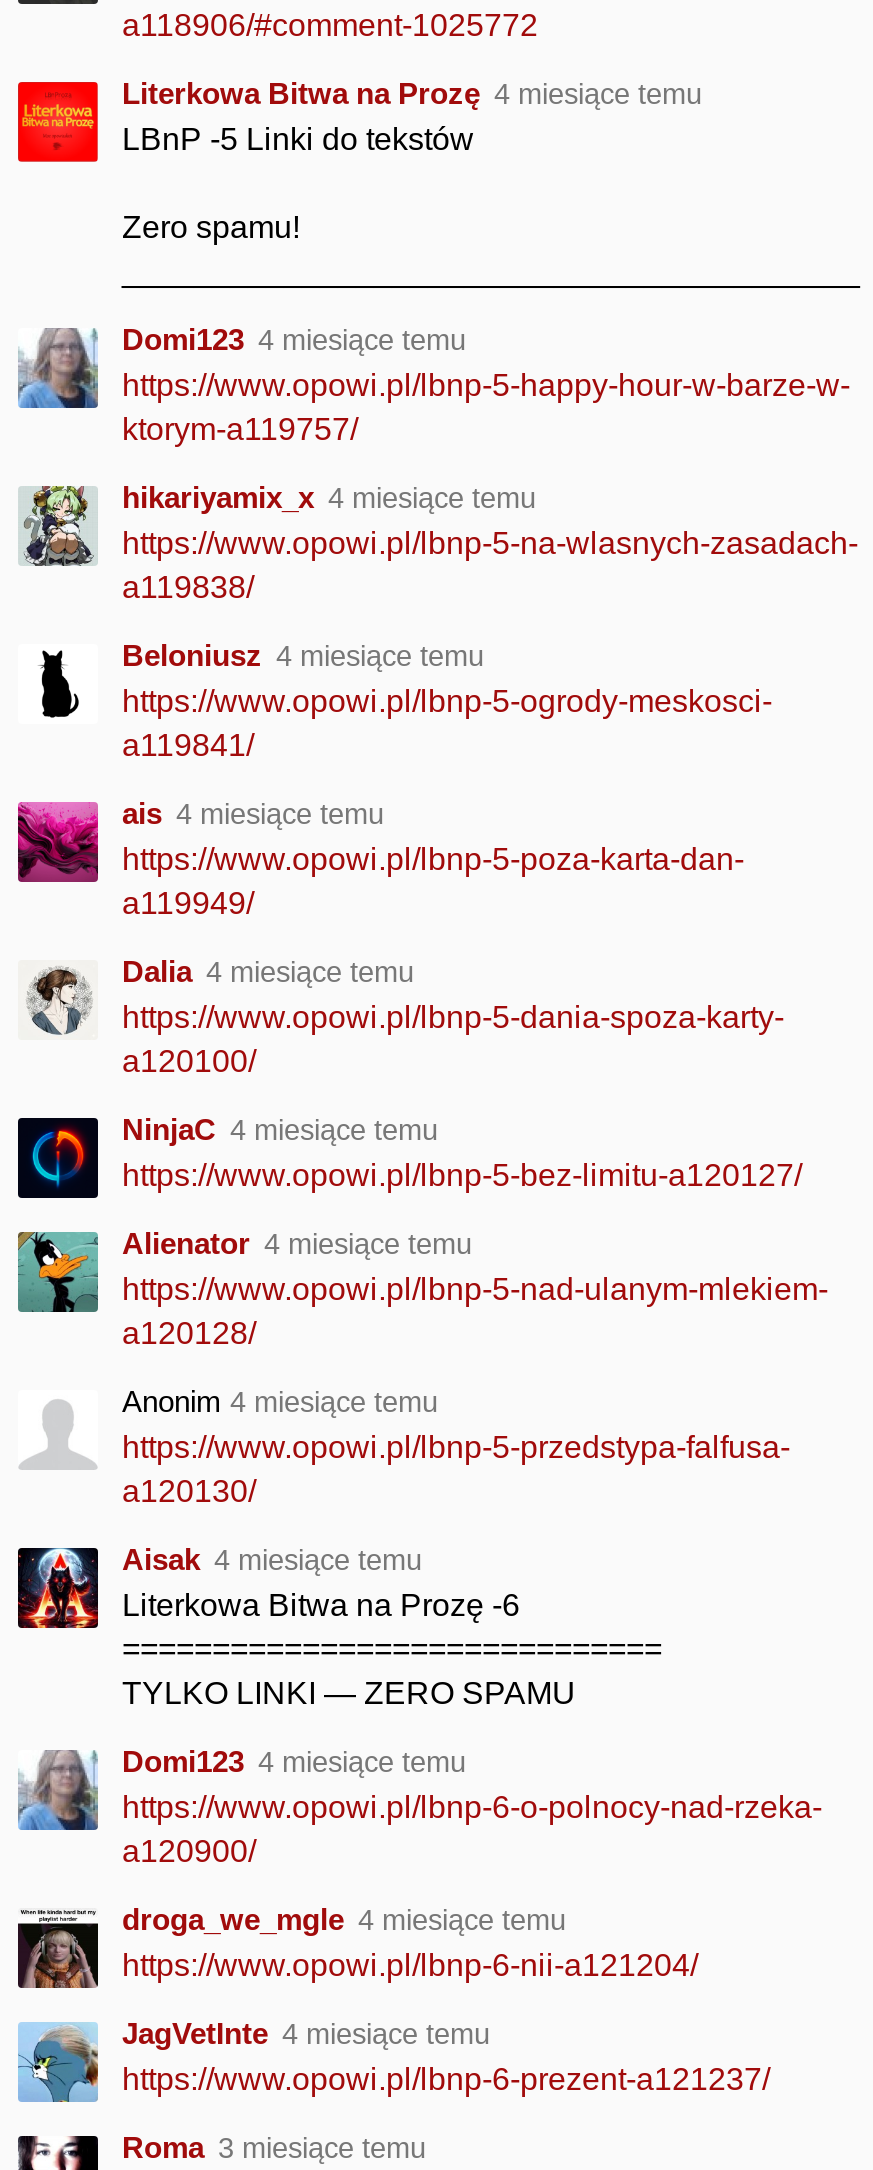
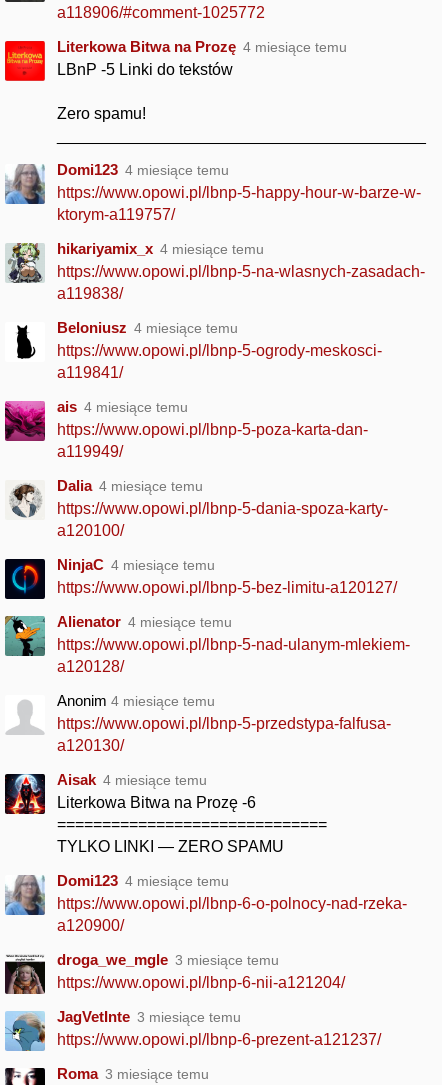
- droga_we_mgle 4 miesiące temu
+ droga_we_mgle 3 miesiące temu

- JagVetInte 4 miesiące temu
+ JagVetInte 3 miesiące temu
